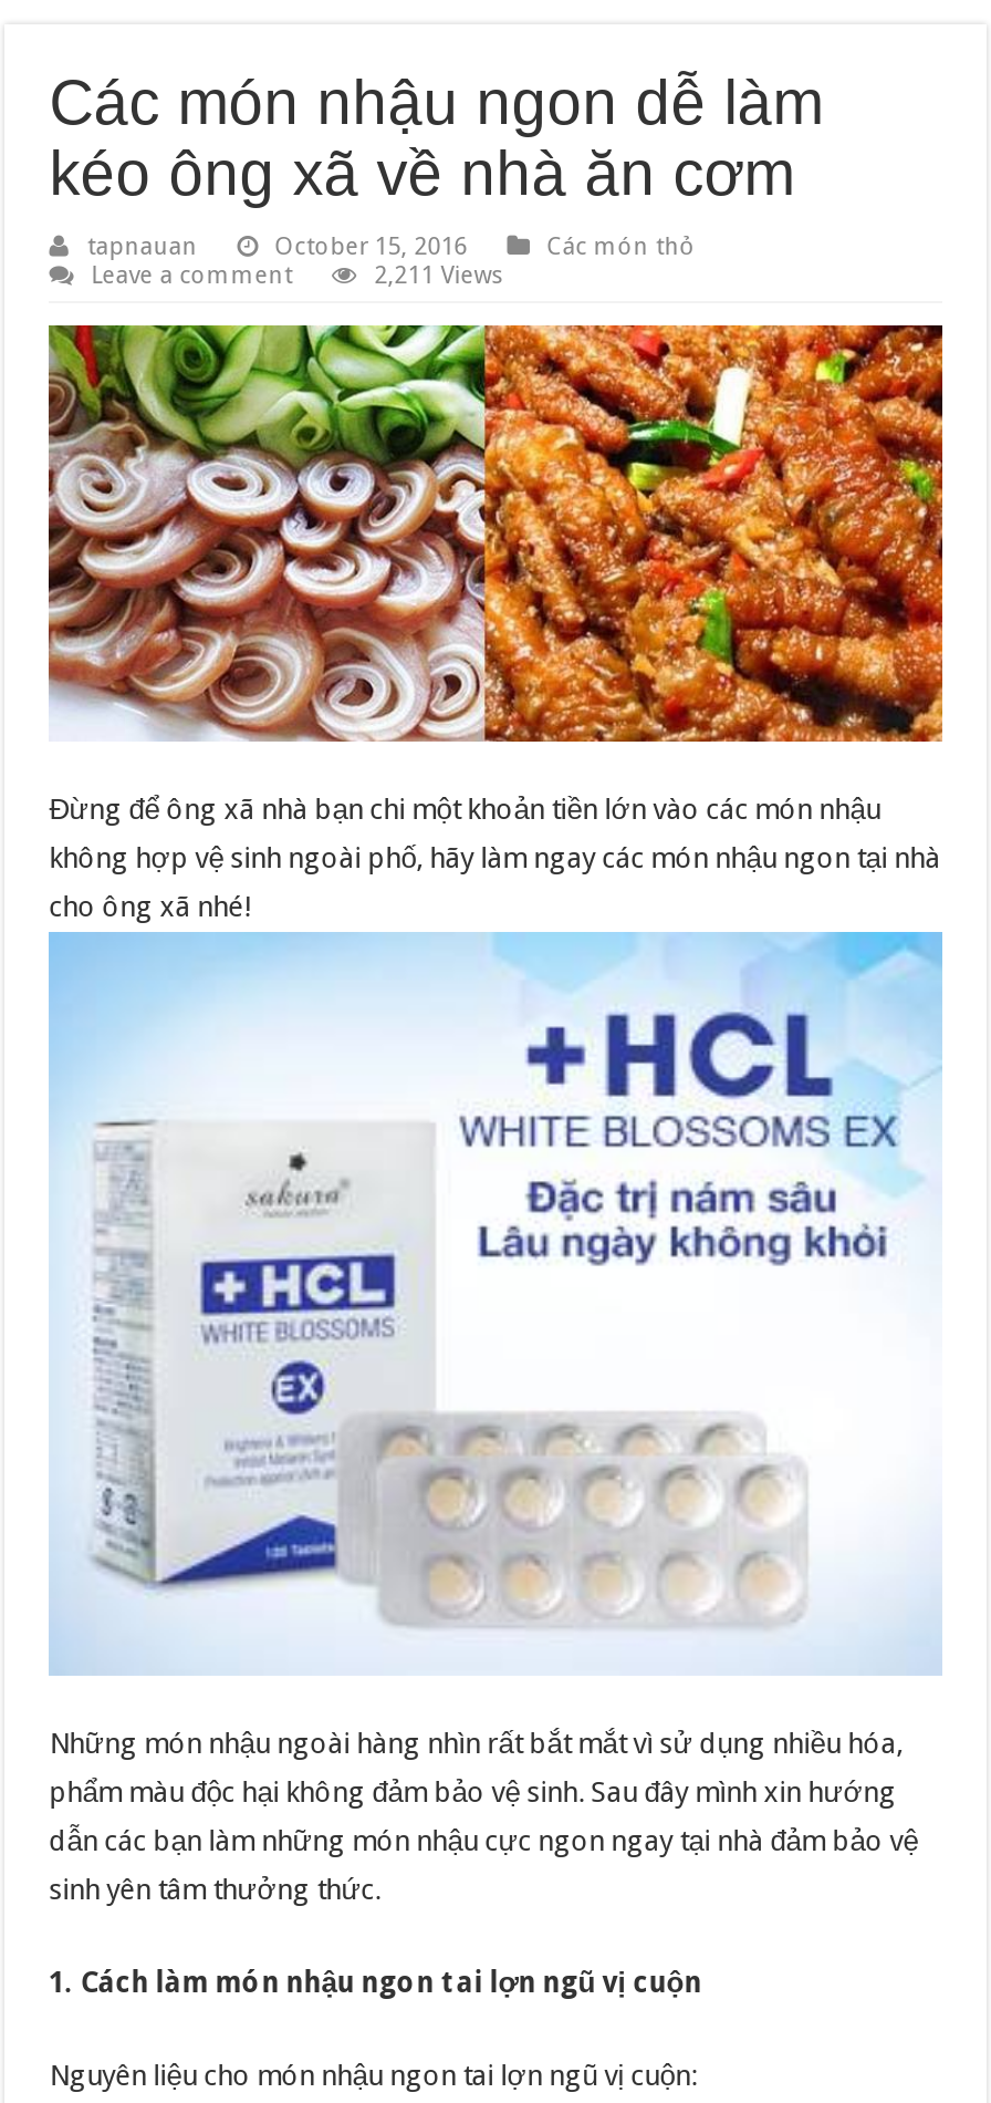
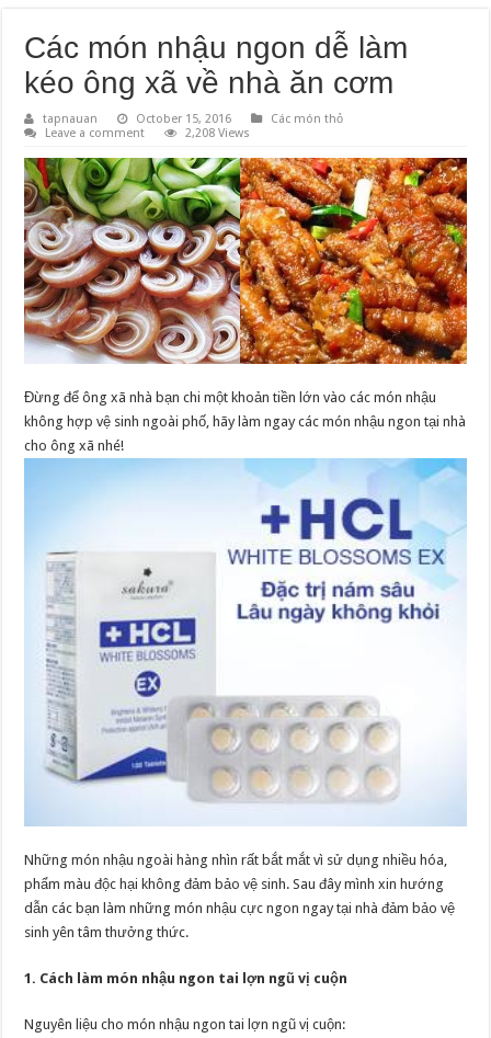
- 2,211 Views
+ 2,208 Views
